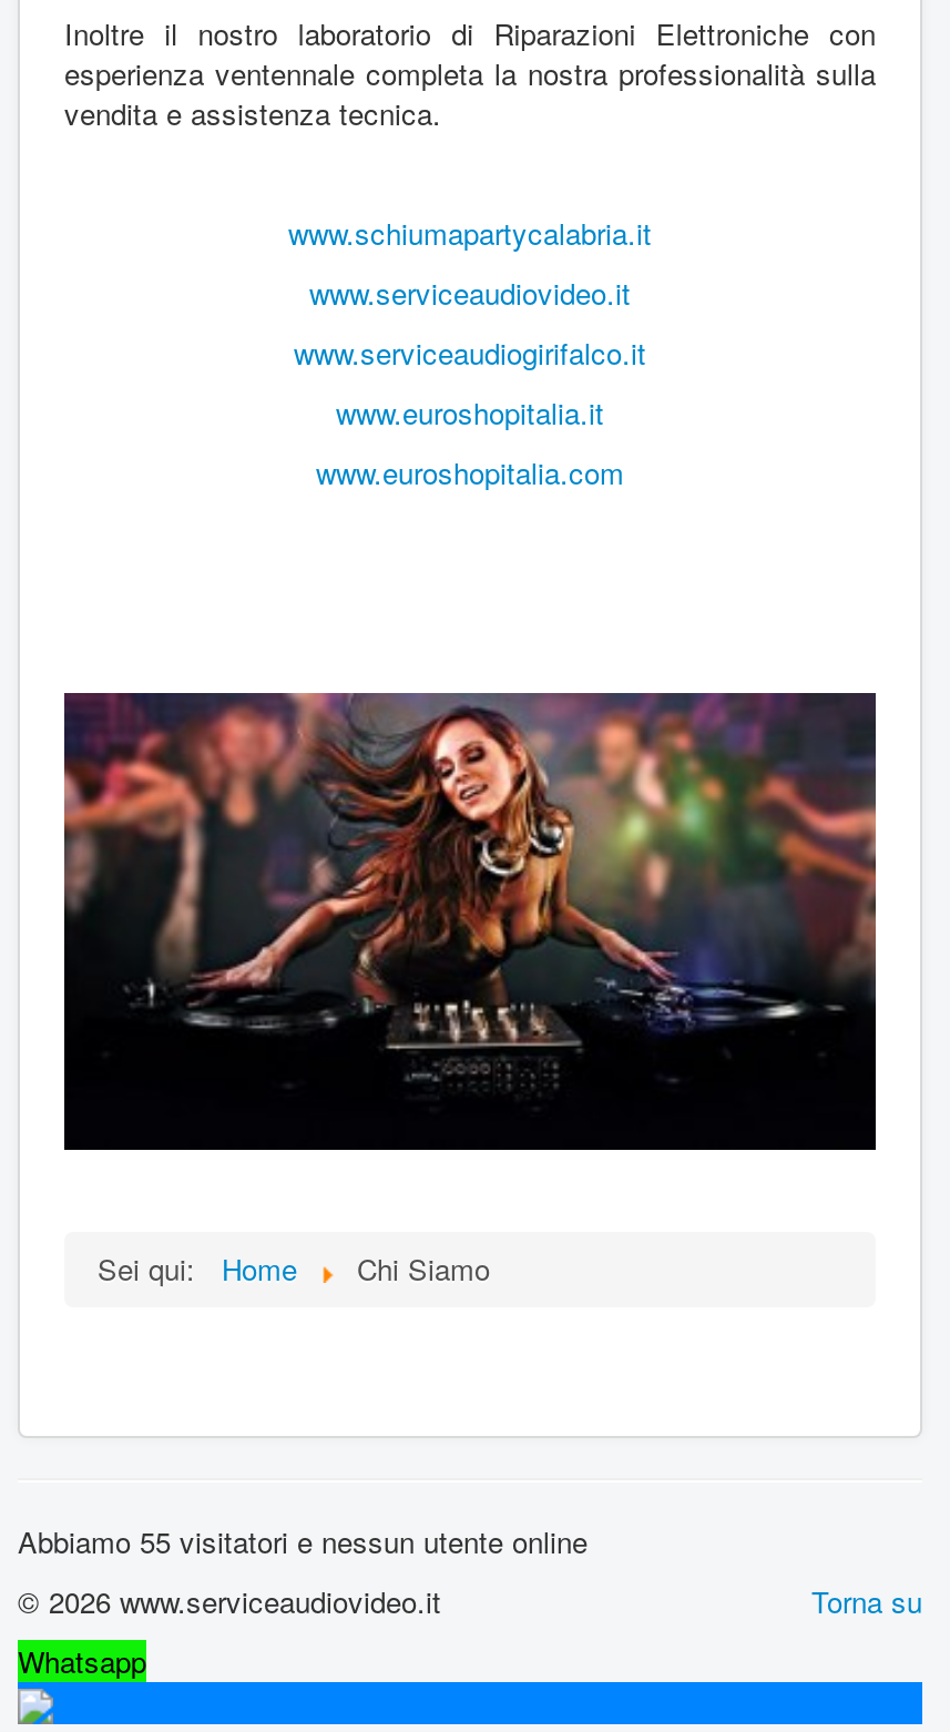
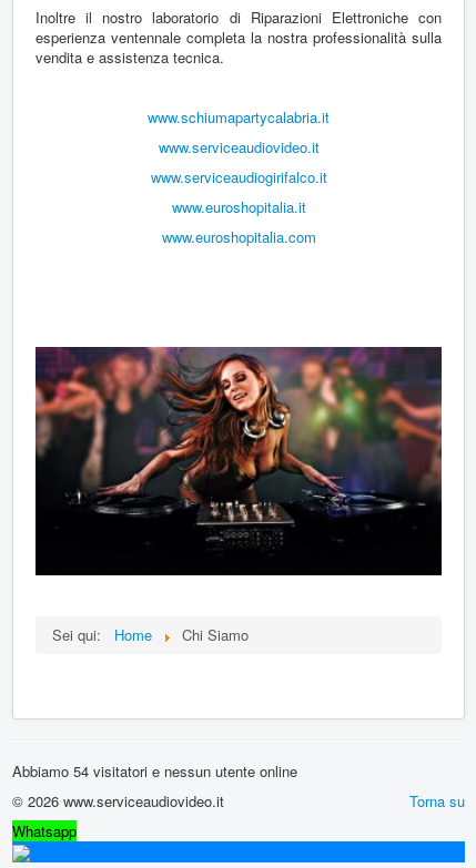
- Abbiamo 55 visitatori e nessun utente online
+ Abbiamo 54 visitatori e nessun utente online
